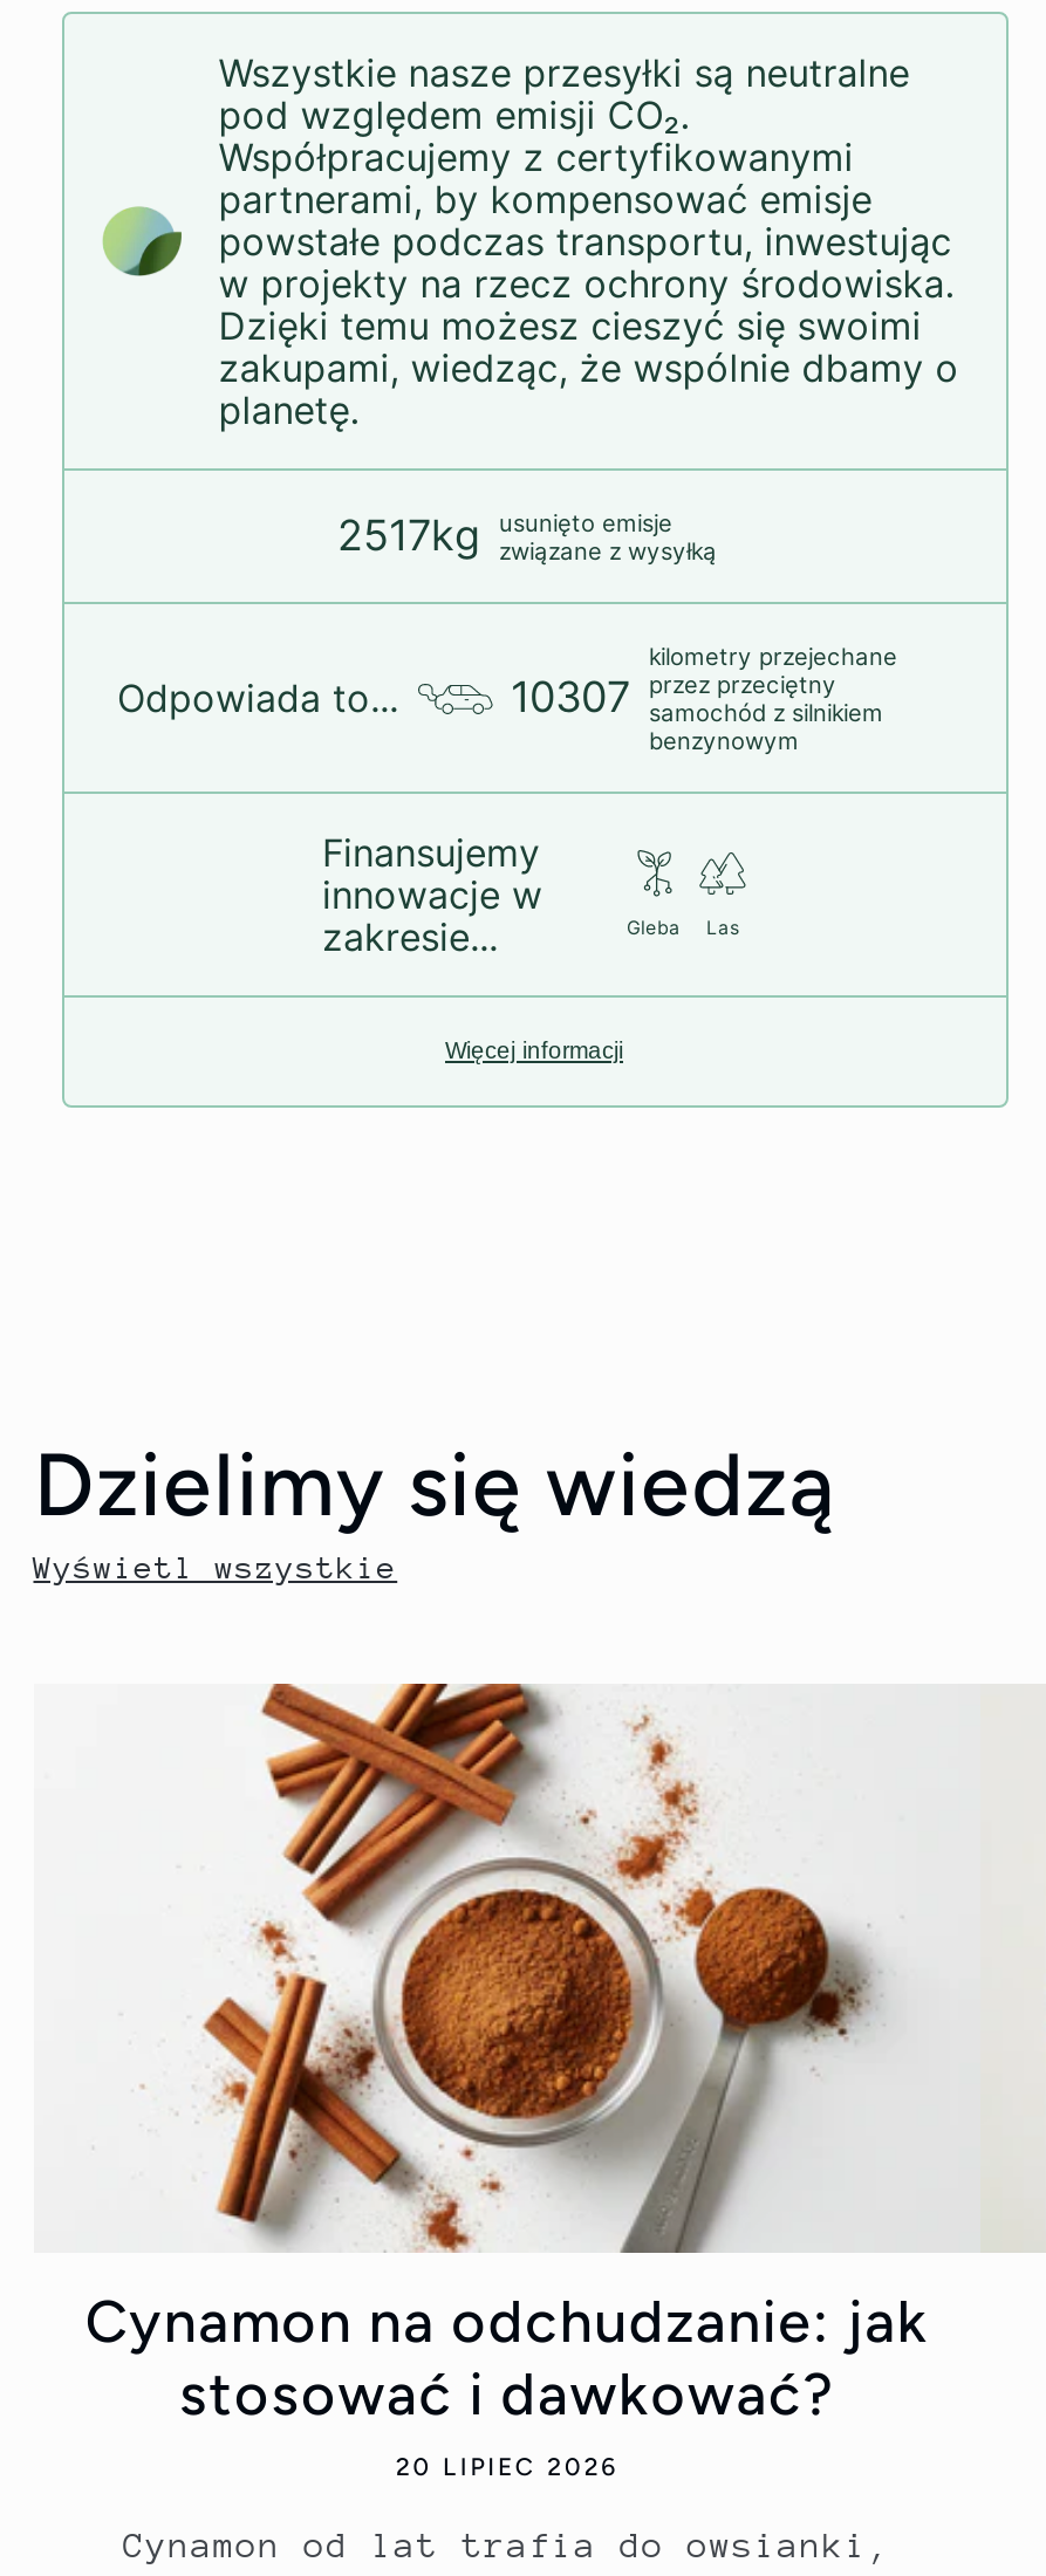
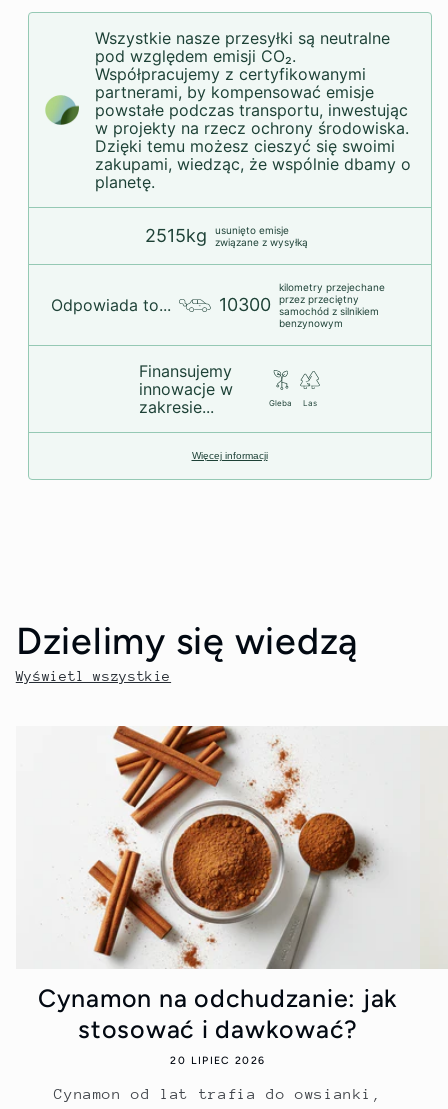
- 2517kg usunięto emisje związane z wysyłką
+ 2515kg usunięto emisje związane z wysyłką

- 10307 przez przeciętny samochód z silnikiem
+ 10300 przez przeciętny samochód z silnikiem
